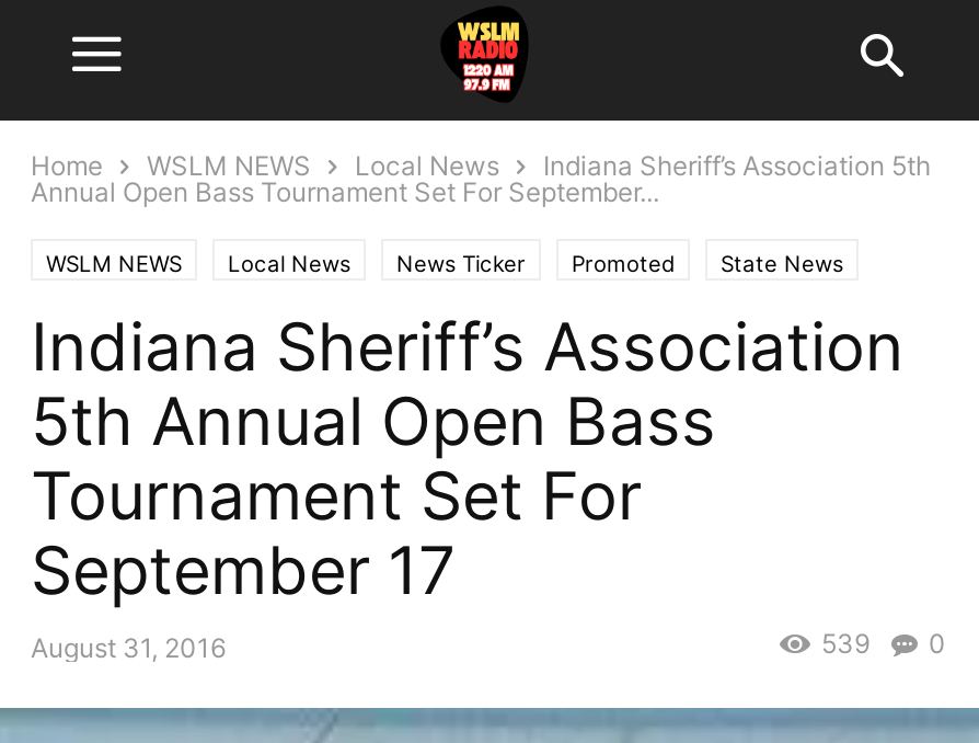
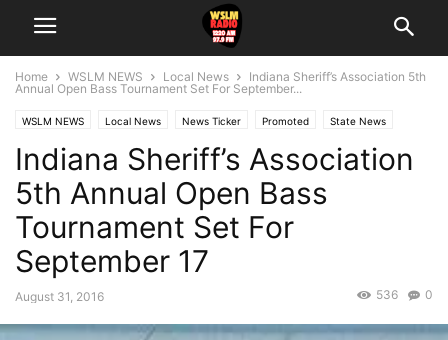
- 539 0
+ 536 0
